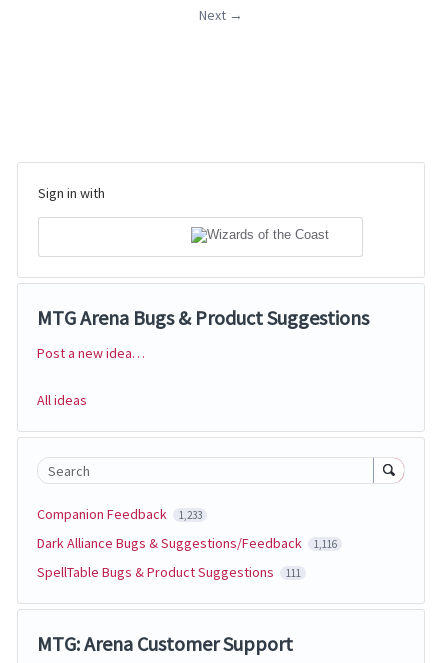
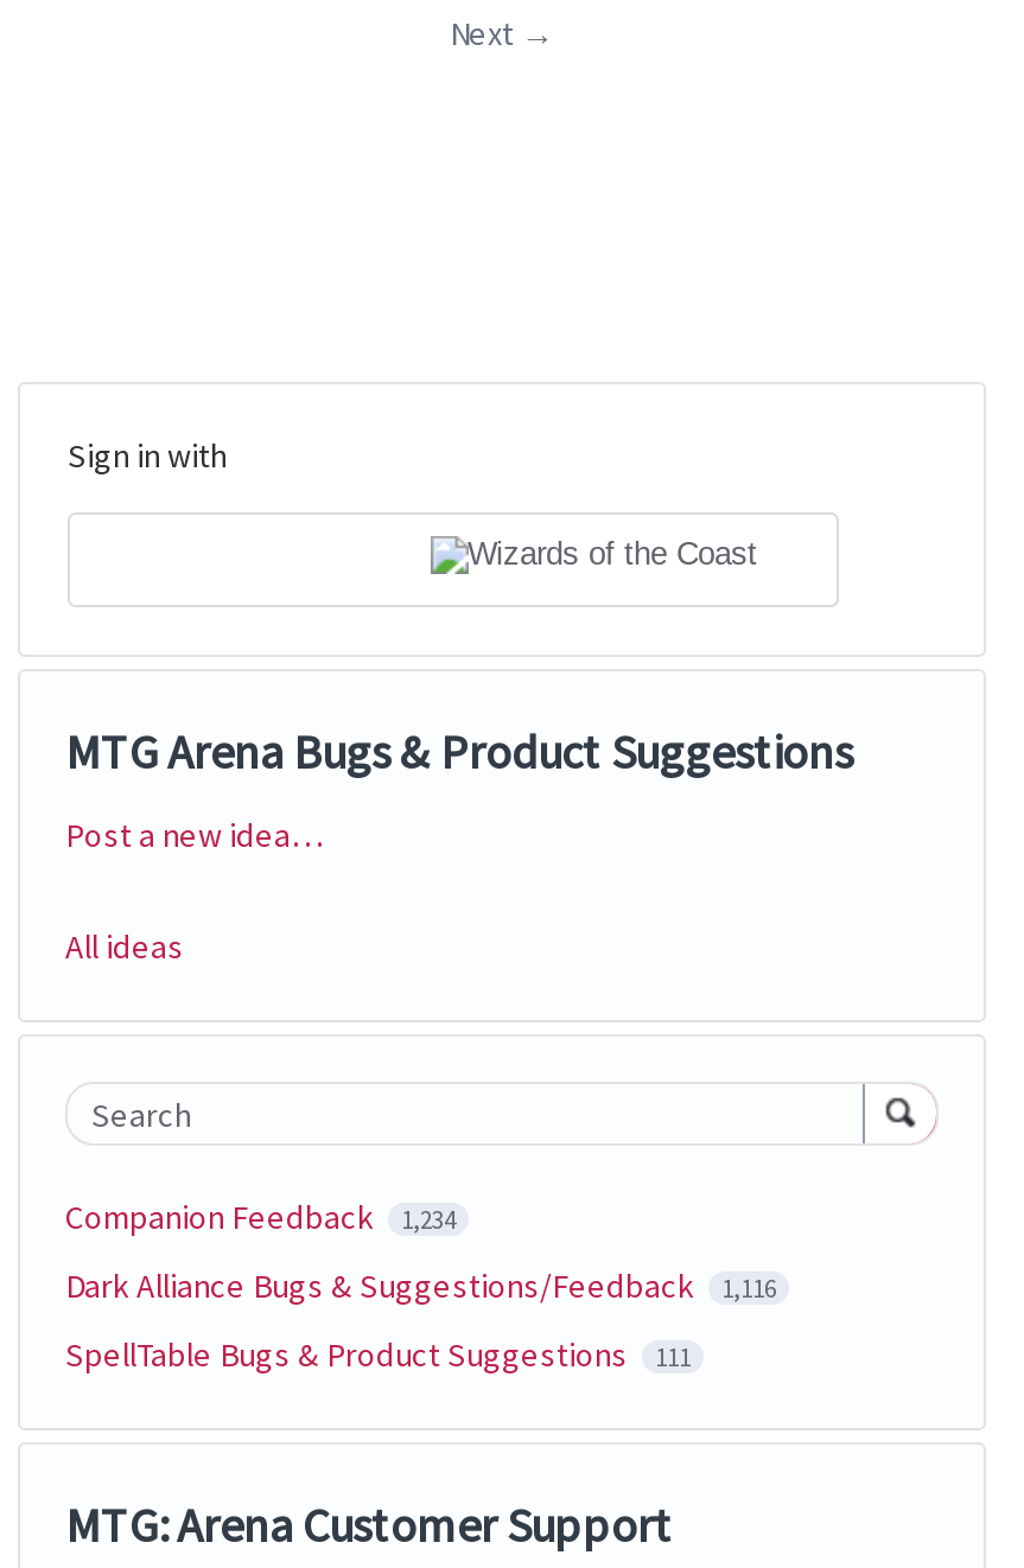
- Companion Feedback 1,233
+ Companion Feedback 1,234
